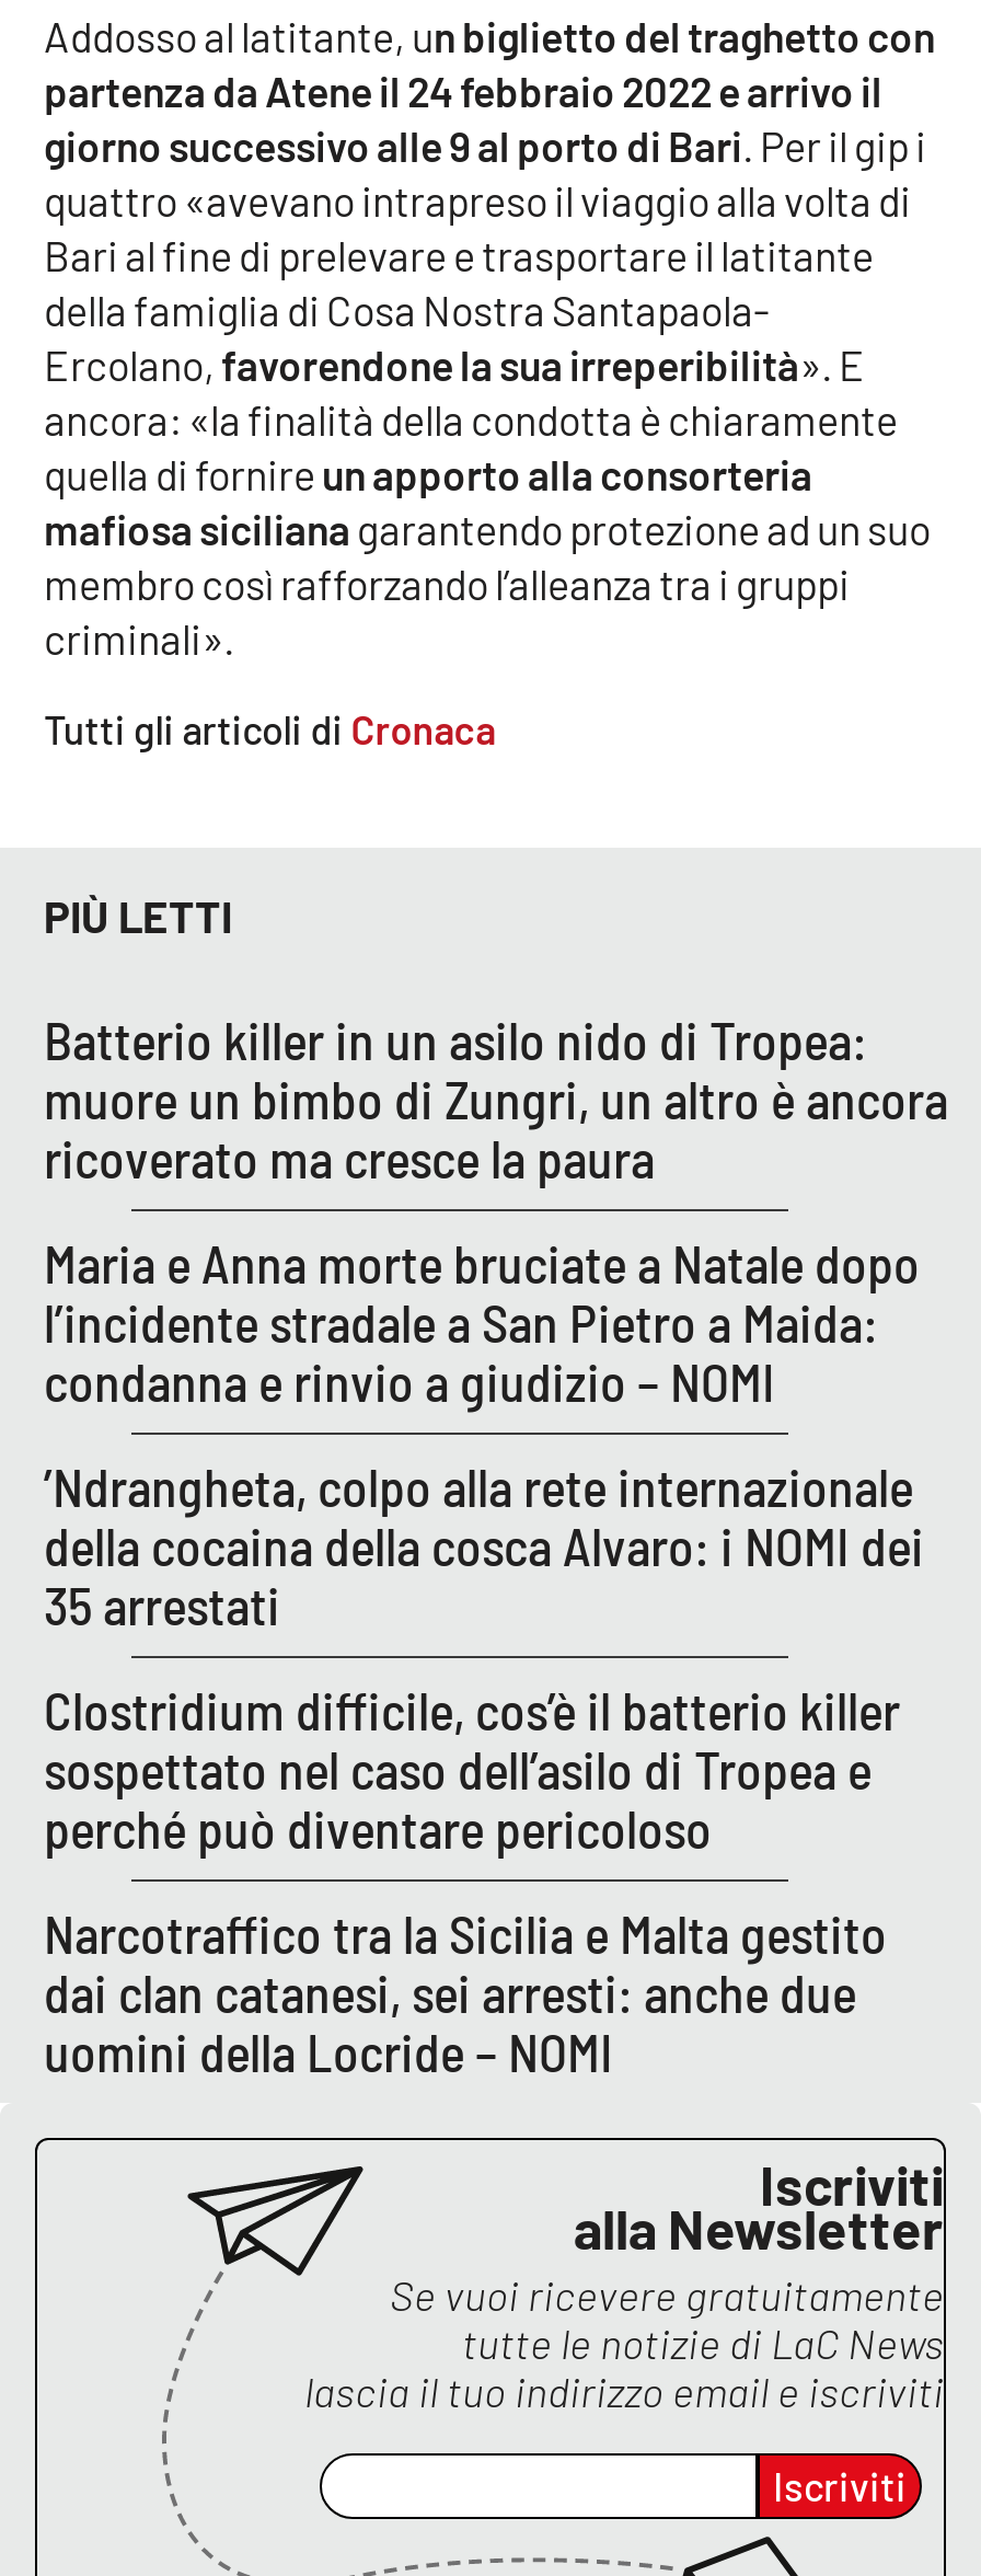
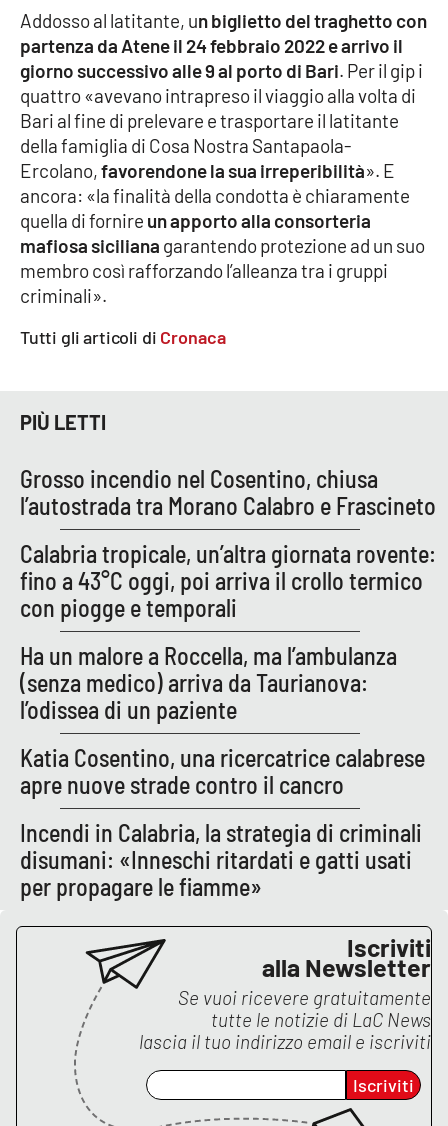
- Batterio killer in un asilo nido di Tropea:
- muore un bimbo di Zungri, un altro è ancora
- ricoverato ma cresce la paura
+ Grosso incendio nel Cosentino, chiusa
+ l’autostrada tra Morano Calabro e Frascineto

- Maria e Anna morte bruciate a Natale dopo
- l’incidente stradale a San Pietro a Maida:
- condanna e rinvio a giudizio – NOMI
+ Calabria tropicale, un’altra giornata rovente:
+ fino a 43°C oggi, poi arriva il crollo termico
+ con piogge e temporali

- ’Ndrangheta, colpo alla rete internazionale
- della cocaina della cosca Alvaro: i NOMI dei
- 35 arrestati
+ Ha un malore a Roccella, ma l’ambulanza
+ (senza medico) arriva da Taurianova:
+ l’odissea di un paziente

- Clostridium difficile, cos’è il batterio killer
- sospettato nel caso dell’asilo di Tropea e
- perché può diventare pericoloso
+ Katia Cosentino, una ricercatrice calabrese
+ apre nuove strade contro il cancro

- Narcotraffico tra la Sicilia e Malta gestito
- dai clan catanesi, sei arresti: anche due
- uomini della Locride – NOMI
+ Incendi in Calabria, la strategia di criminali
+ disumani: «Inneschi ritardati e gatti usati
+ per propagare le fiamme»
